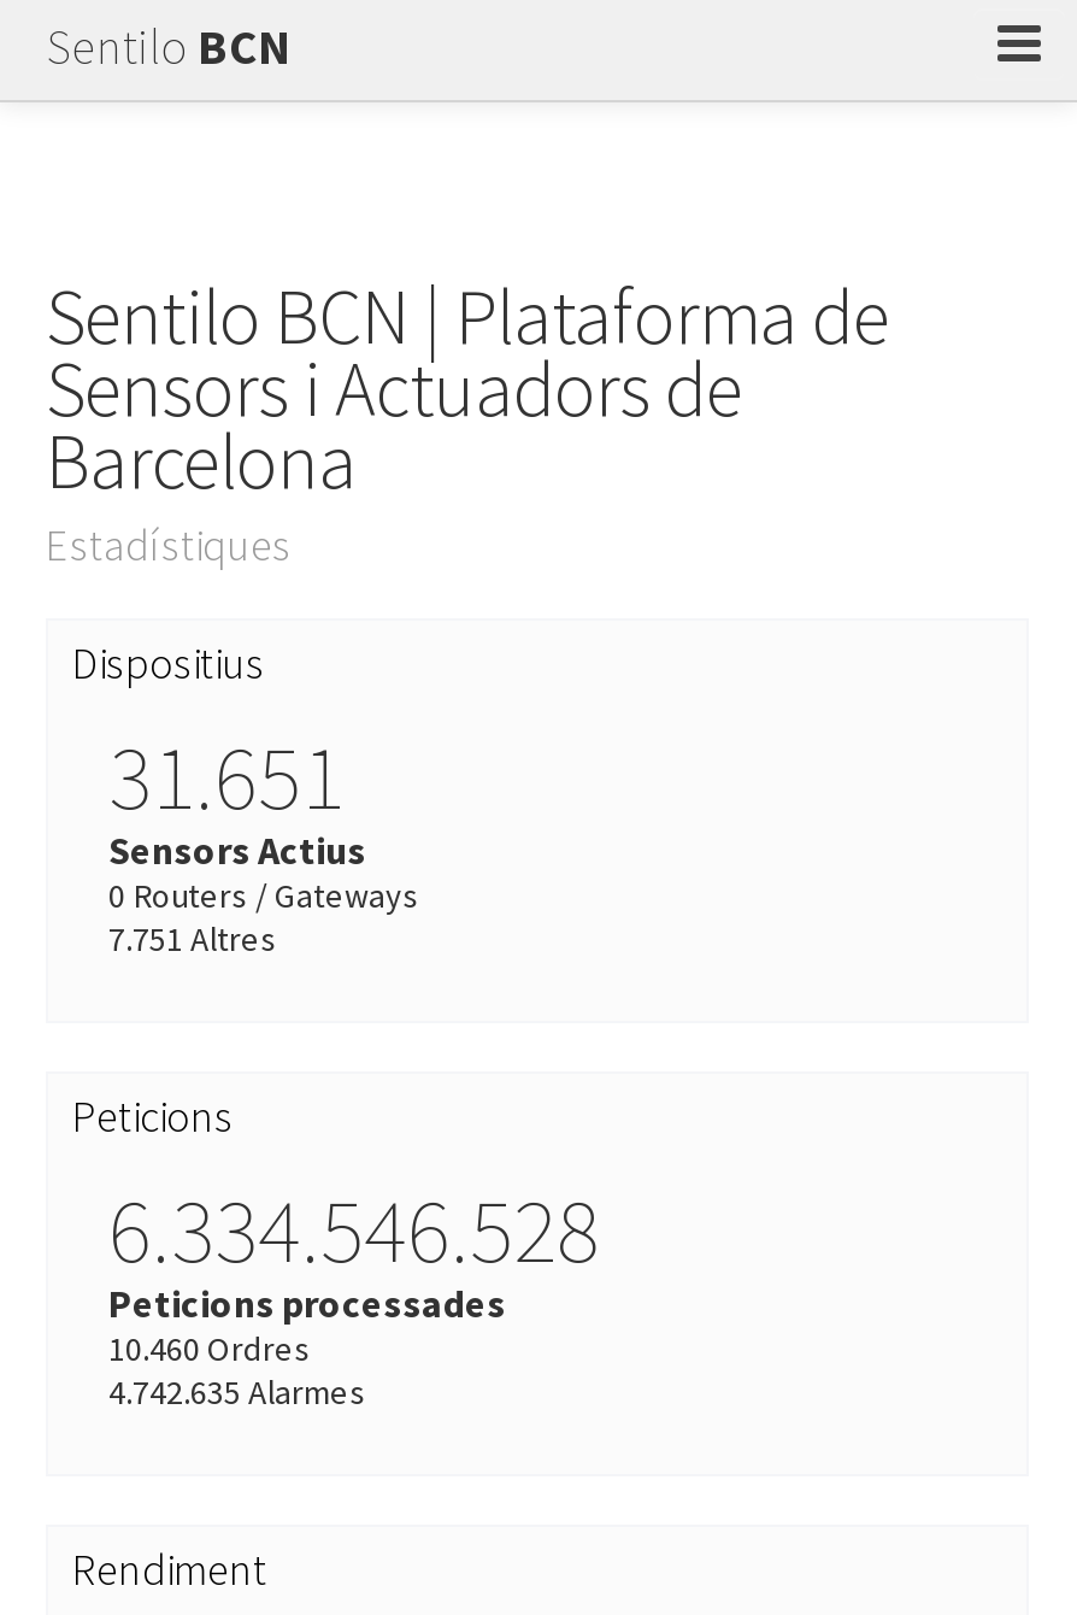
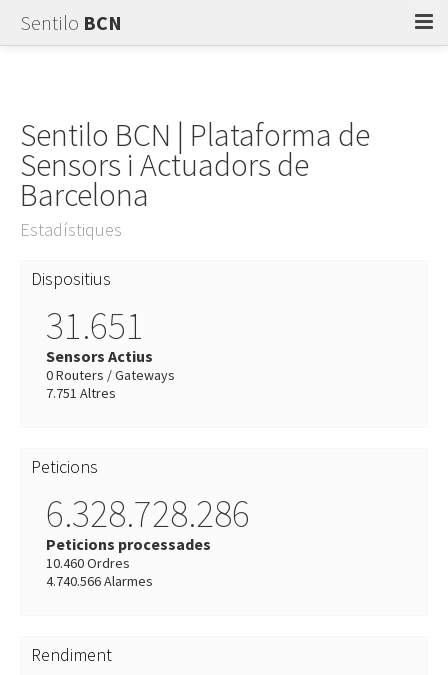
- 6.334.546.528
+ 6.328.728.286

- 4.742.635 Alarmes
+ 4.740.566 Alarmes
